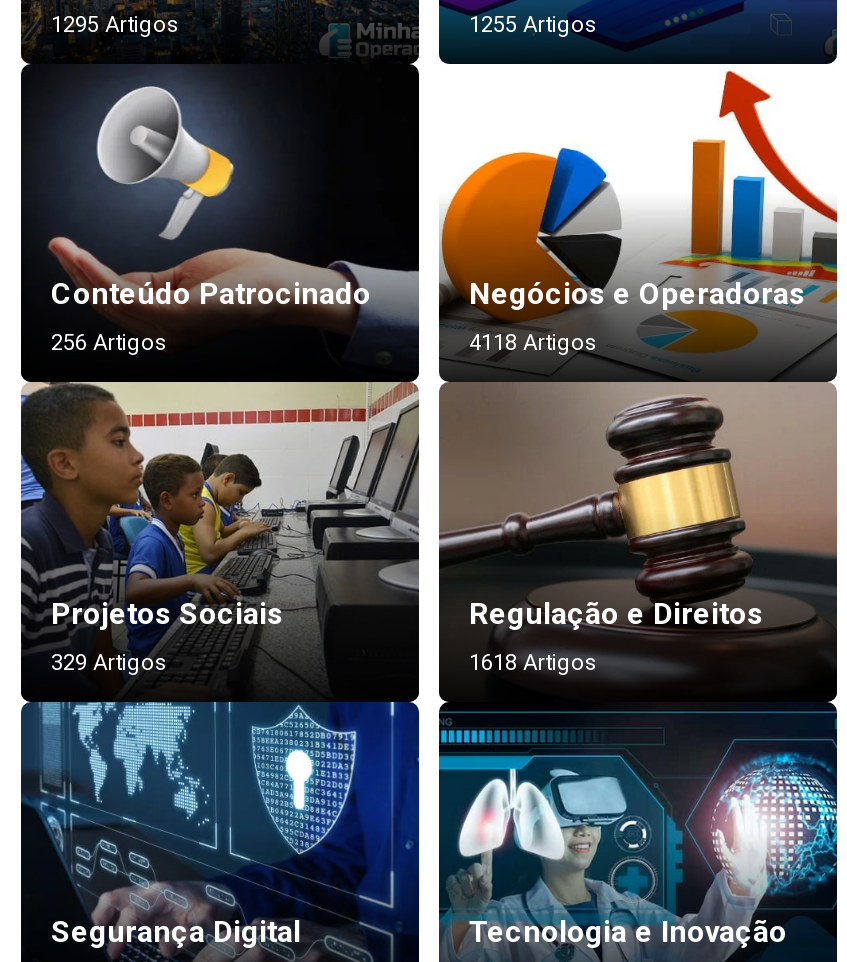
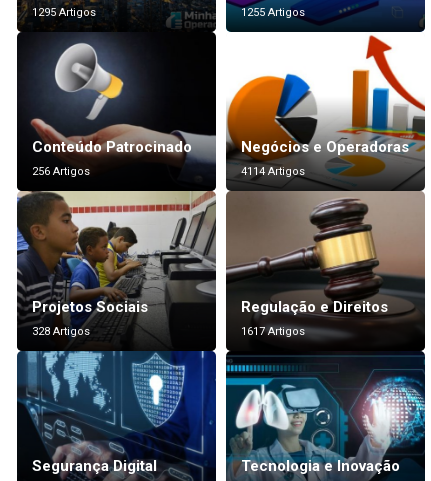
- 4118 Artigos
+ 4114 Artigos

- 329 Artigos
+ 328 Artigos

- 1618 Artigos
+ 1617 Artigos
